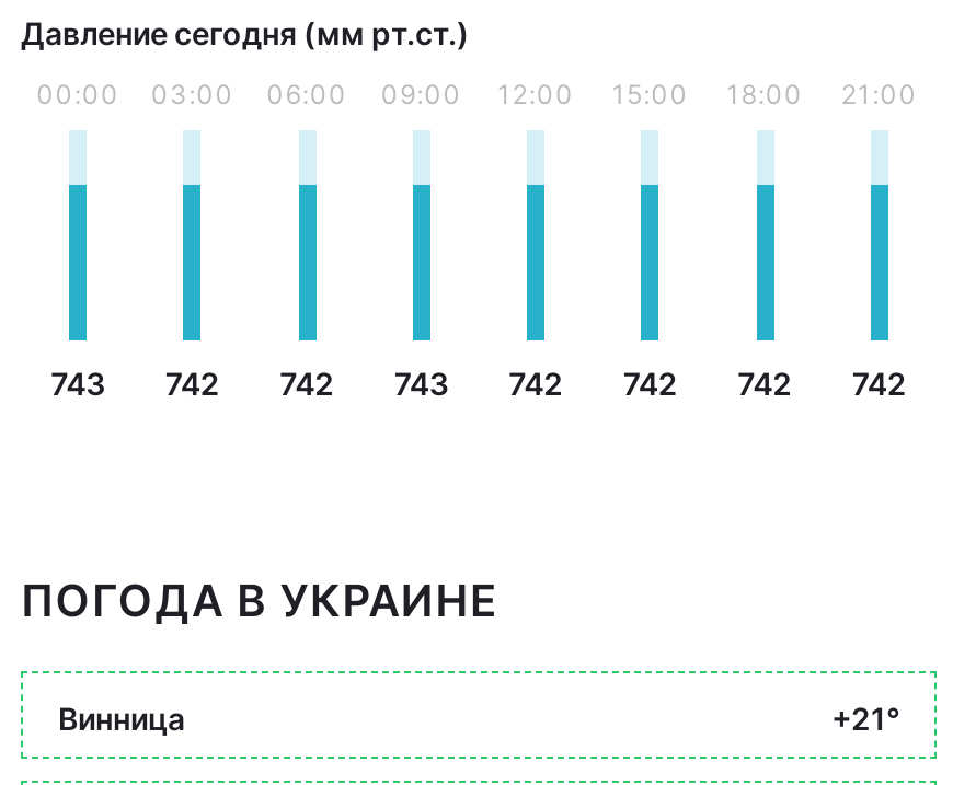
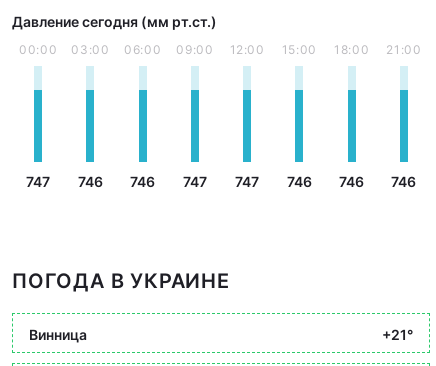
- 743
+ 747

- 742
+ 746

- 742
+ 746

- 743
+ 747

- 742
+ 747

- 742
+ 746

- 742
+ 746

- 742
+ 746
